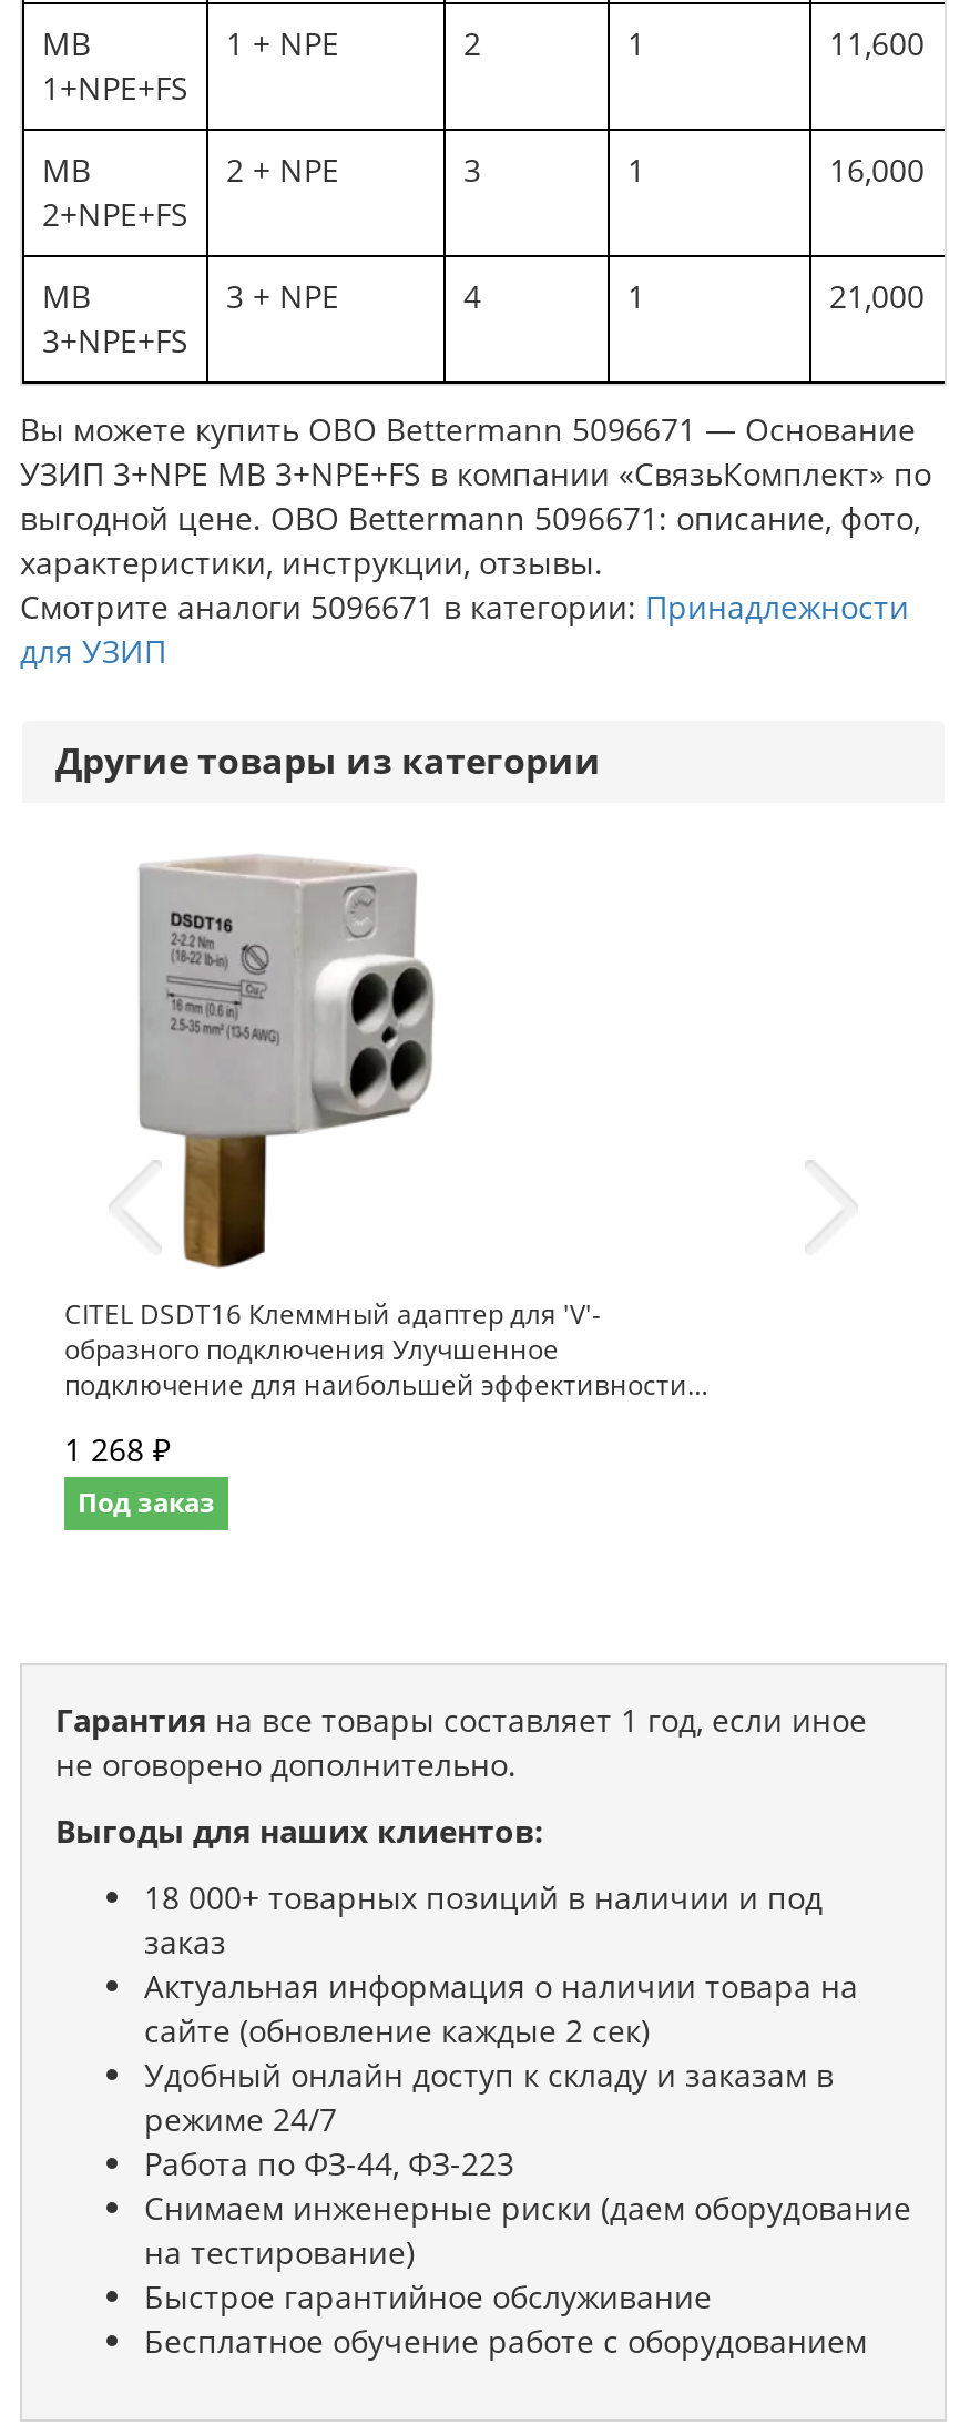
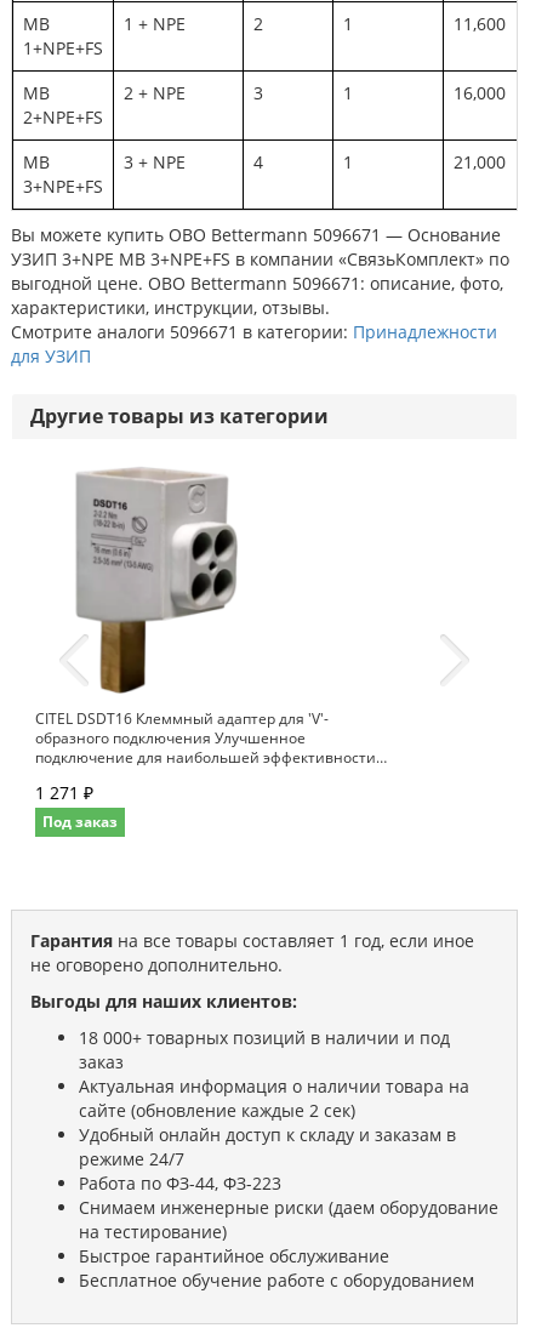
- 1 268 ₽
+ 1 271 ₽
